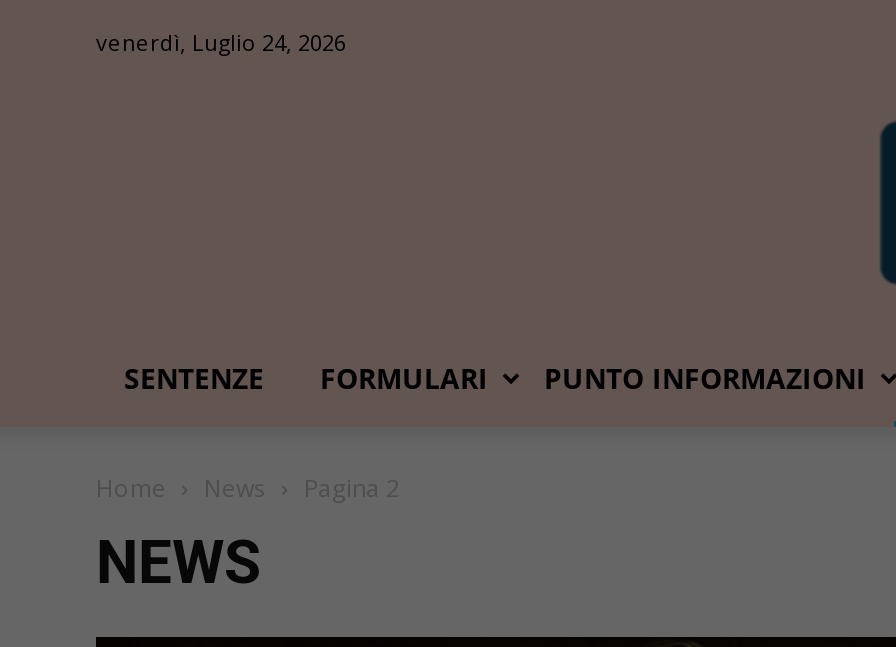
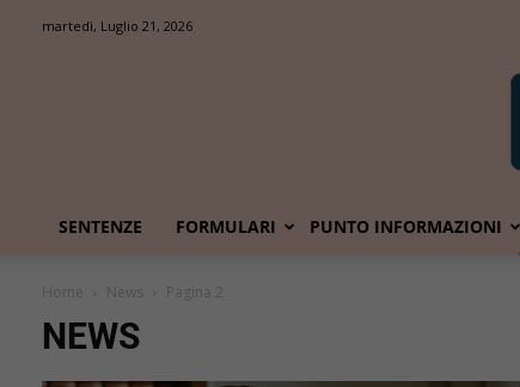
- venerdì, Luglio 24, 2026
+ martedì, Luglio 21, 2026
